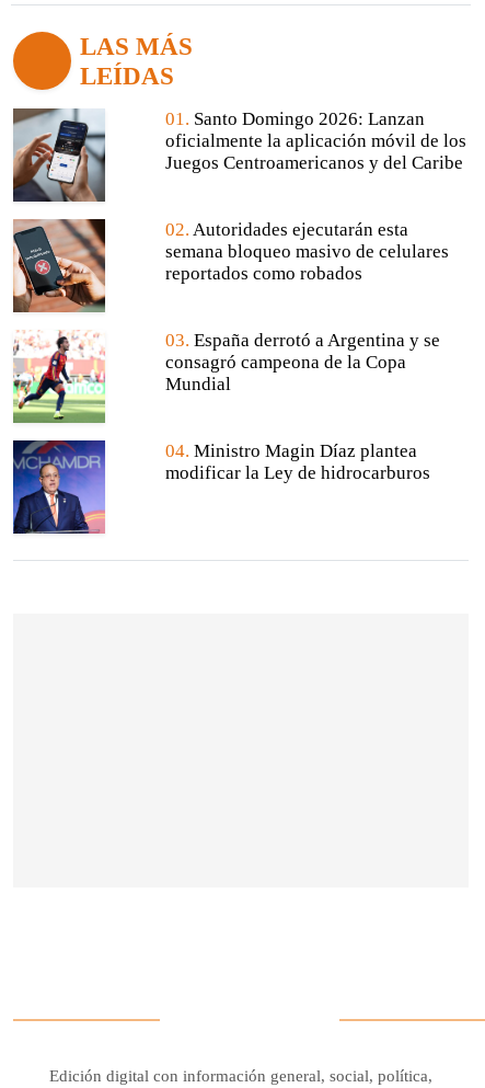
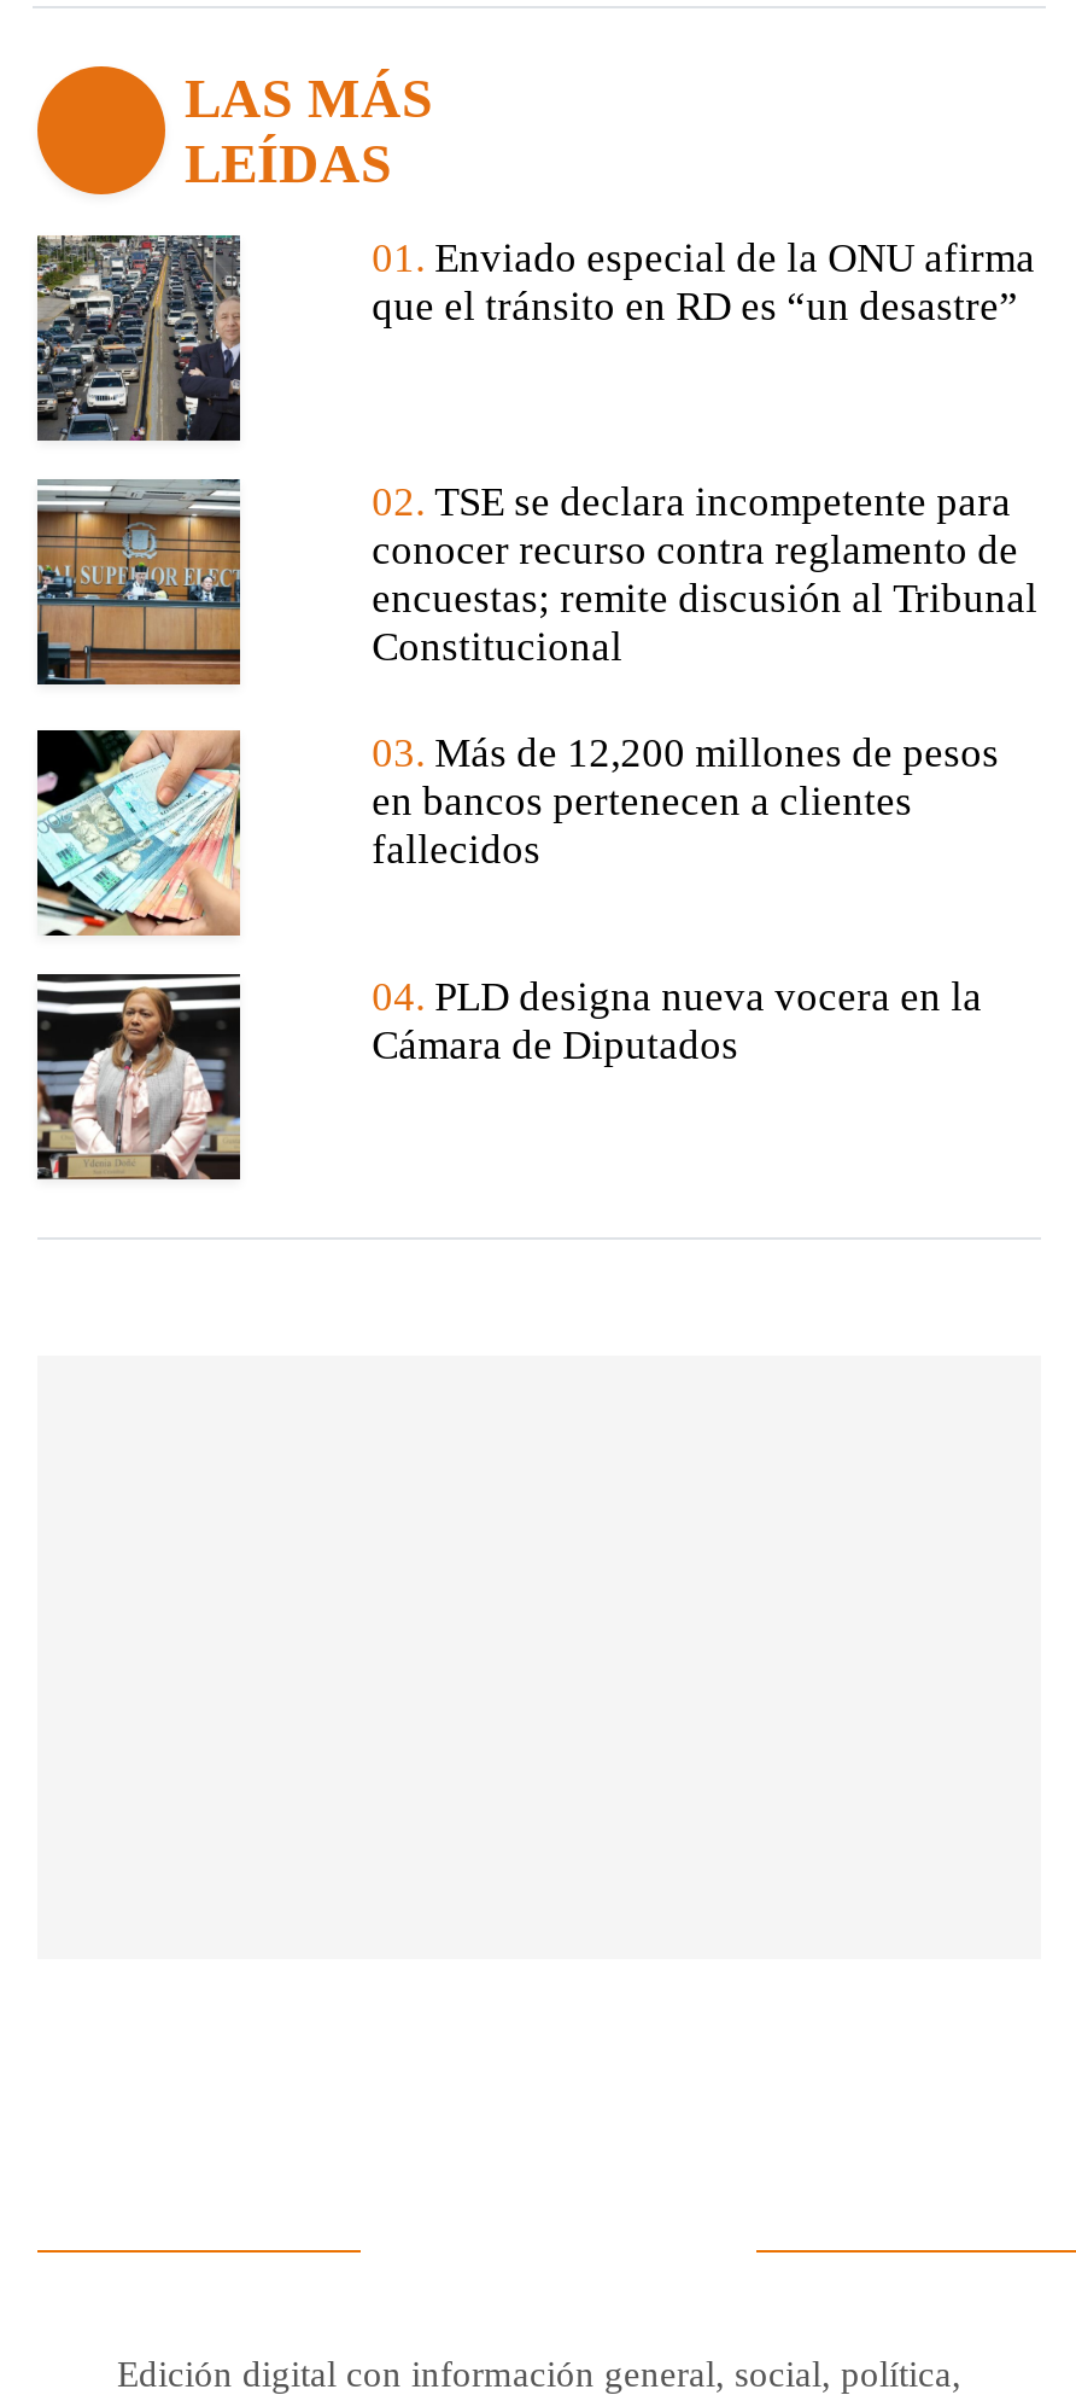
- [image]
+ [image]

- 01. Santo Domingo 2026: Lanzan
- oficialmente la aplicación móvil de los
- Juegos Centroamericanos y del Caribe
+ 01. Enviado especial de la ONU afirma
+ que el tránsito en RD es “un desastre”

- [image]
+ [image]

- 02. Autoridades ejecutarán esta
- semana bloqueo masivo de celulares
- reportados como robados
+ 02. TSE se declara incompetente para
+ conocer recurso contra reglamento de
+ encuestas; remite discusión al Tribunal
+ Constitucional

- [image]
+ [image]

- 03. España derrotó a Argentina y se
- consagró campeona de la Copa
- Mundial
+ 03. Más de 12,200 millones de pesos
+ en bancos pertenecen a clientes
+ fallecidos

- [image]
+ [image]

- 04. Ministro Magin Díaz plantea
- modificar la Ley de hidrocarburos
+ 04. PLD designa nueva vocera en la
+ Cámara de Diputados
